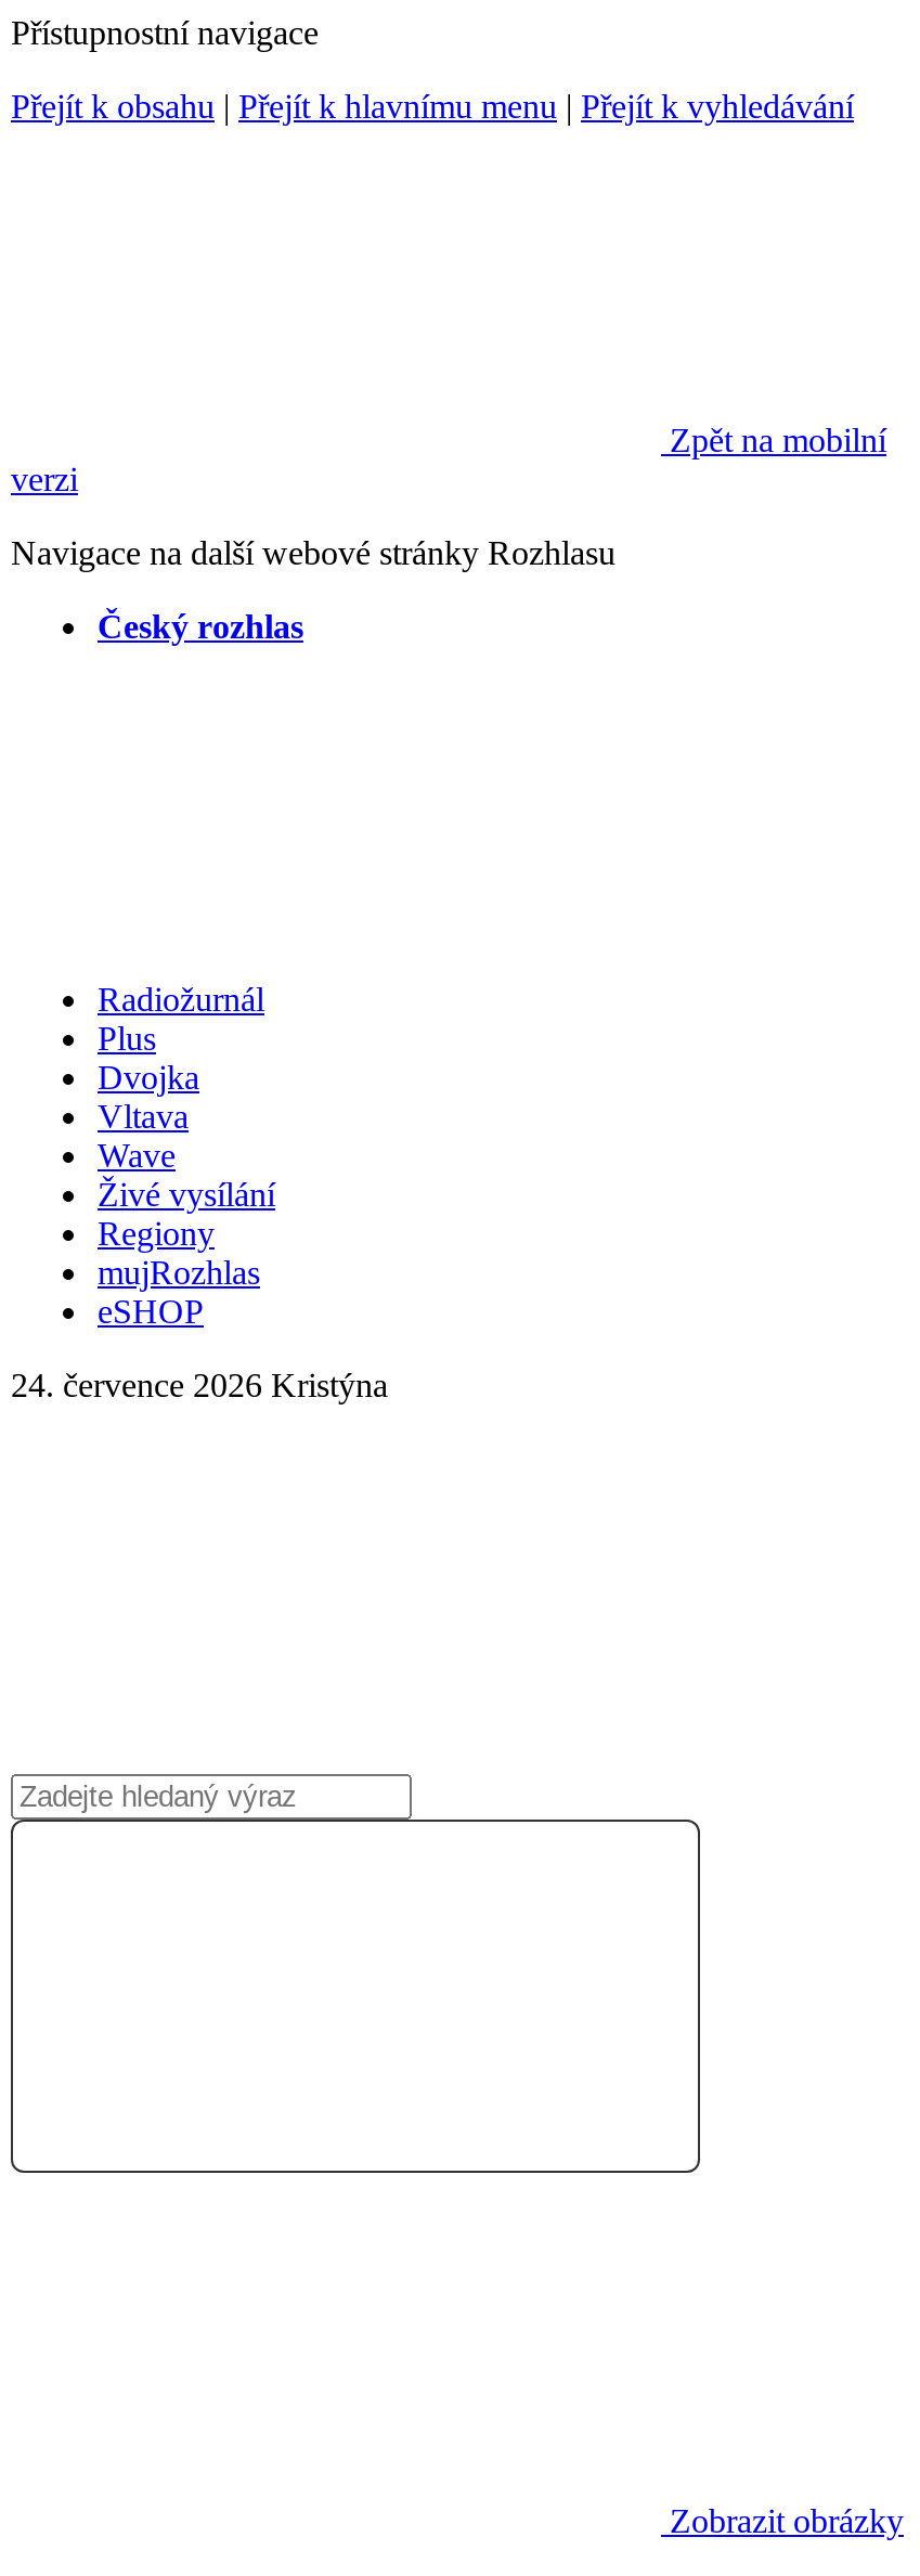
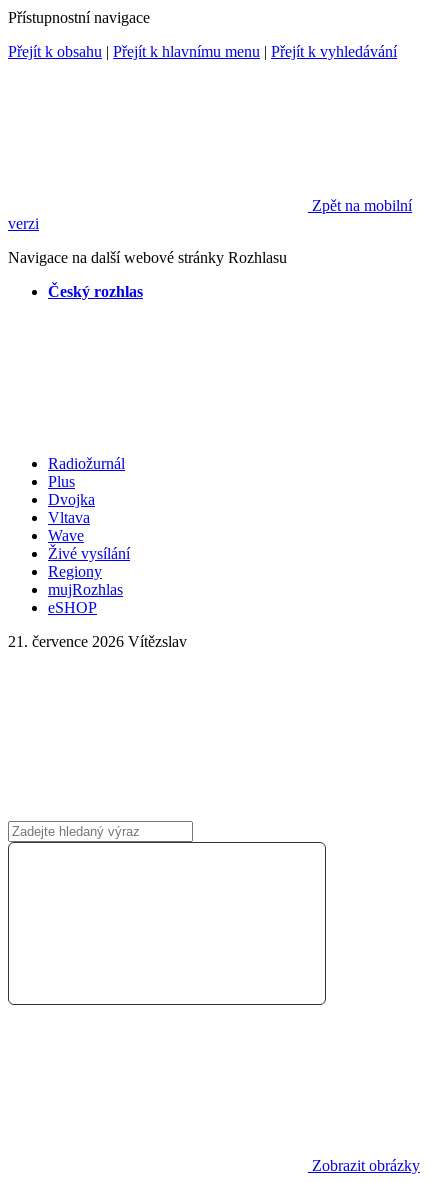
- 24. července 2026 Kristýna
+ 21. července 2026 Vítězslav
